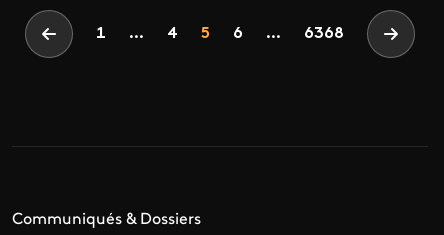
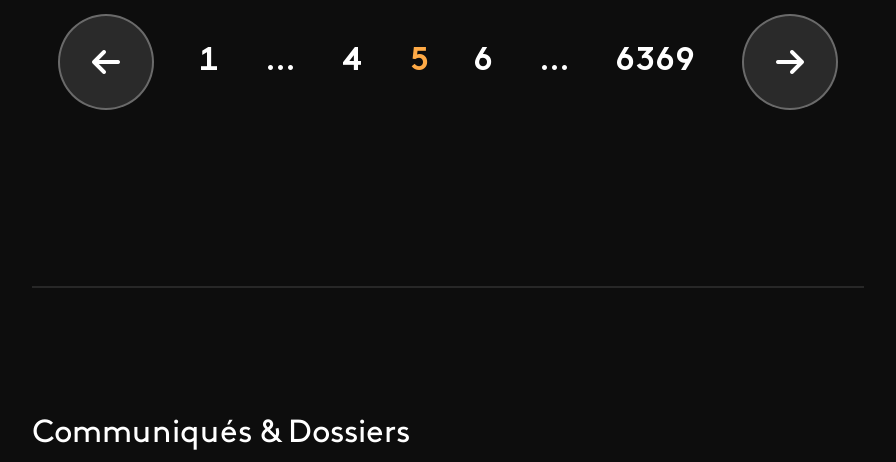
- 6368
+ 6369
